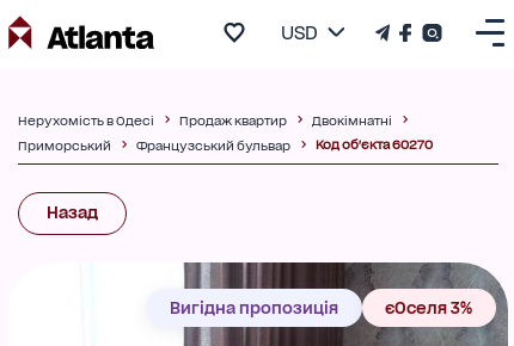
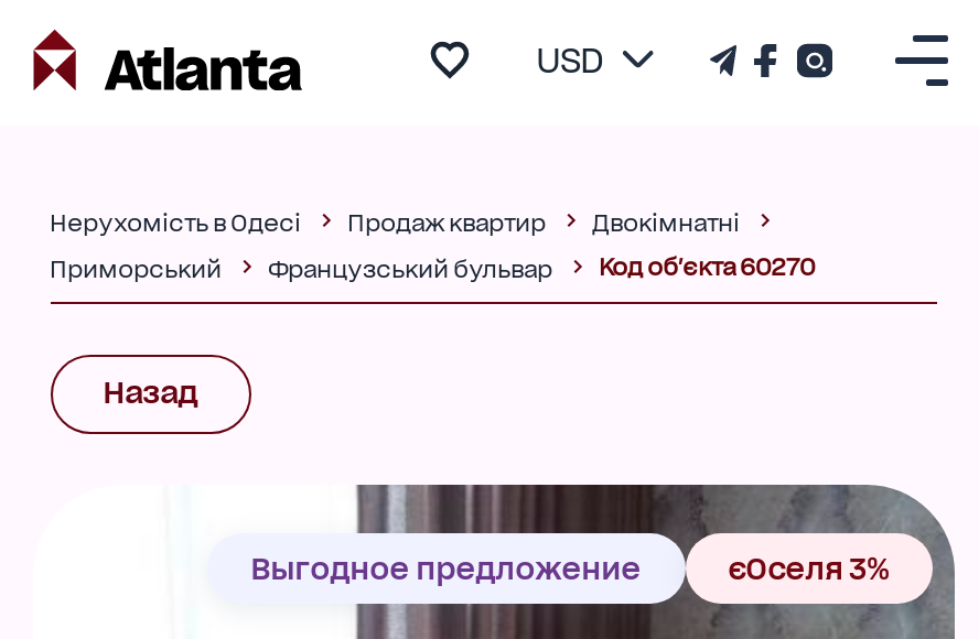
- Вигідна пропозиція
+ Выгодное предложение
